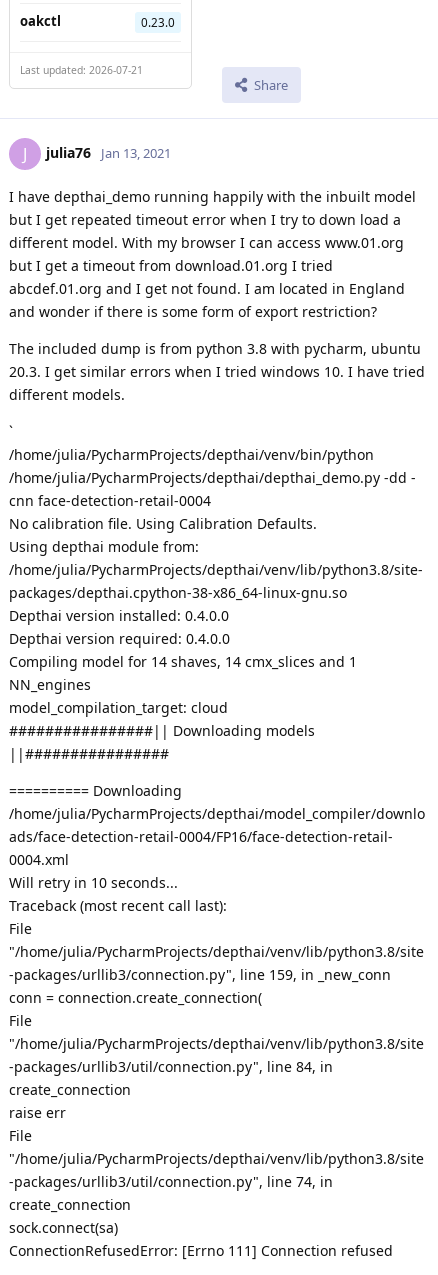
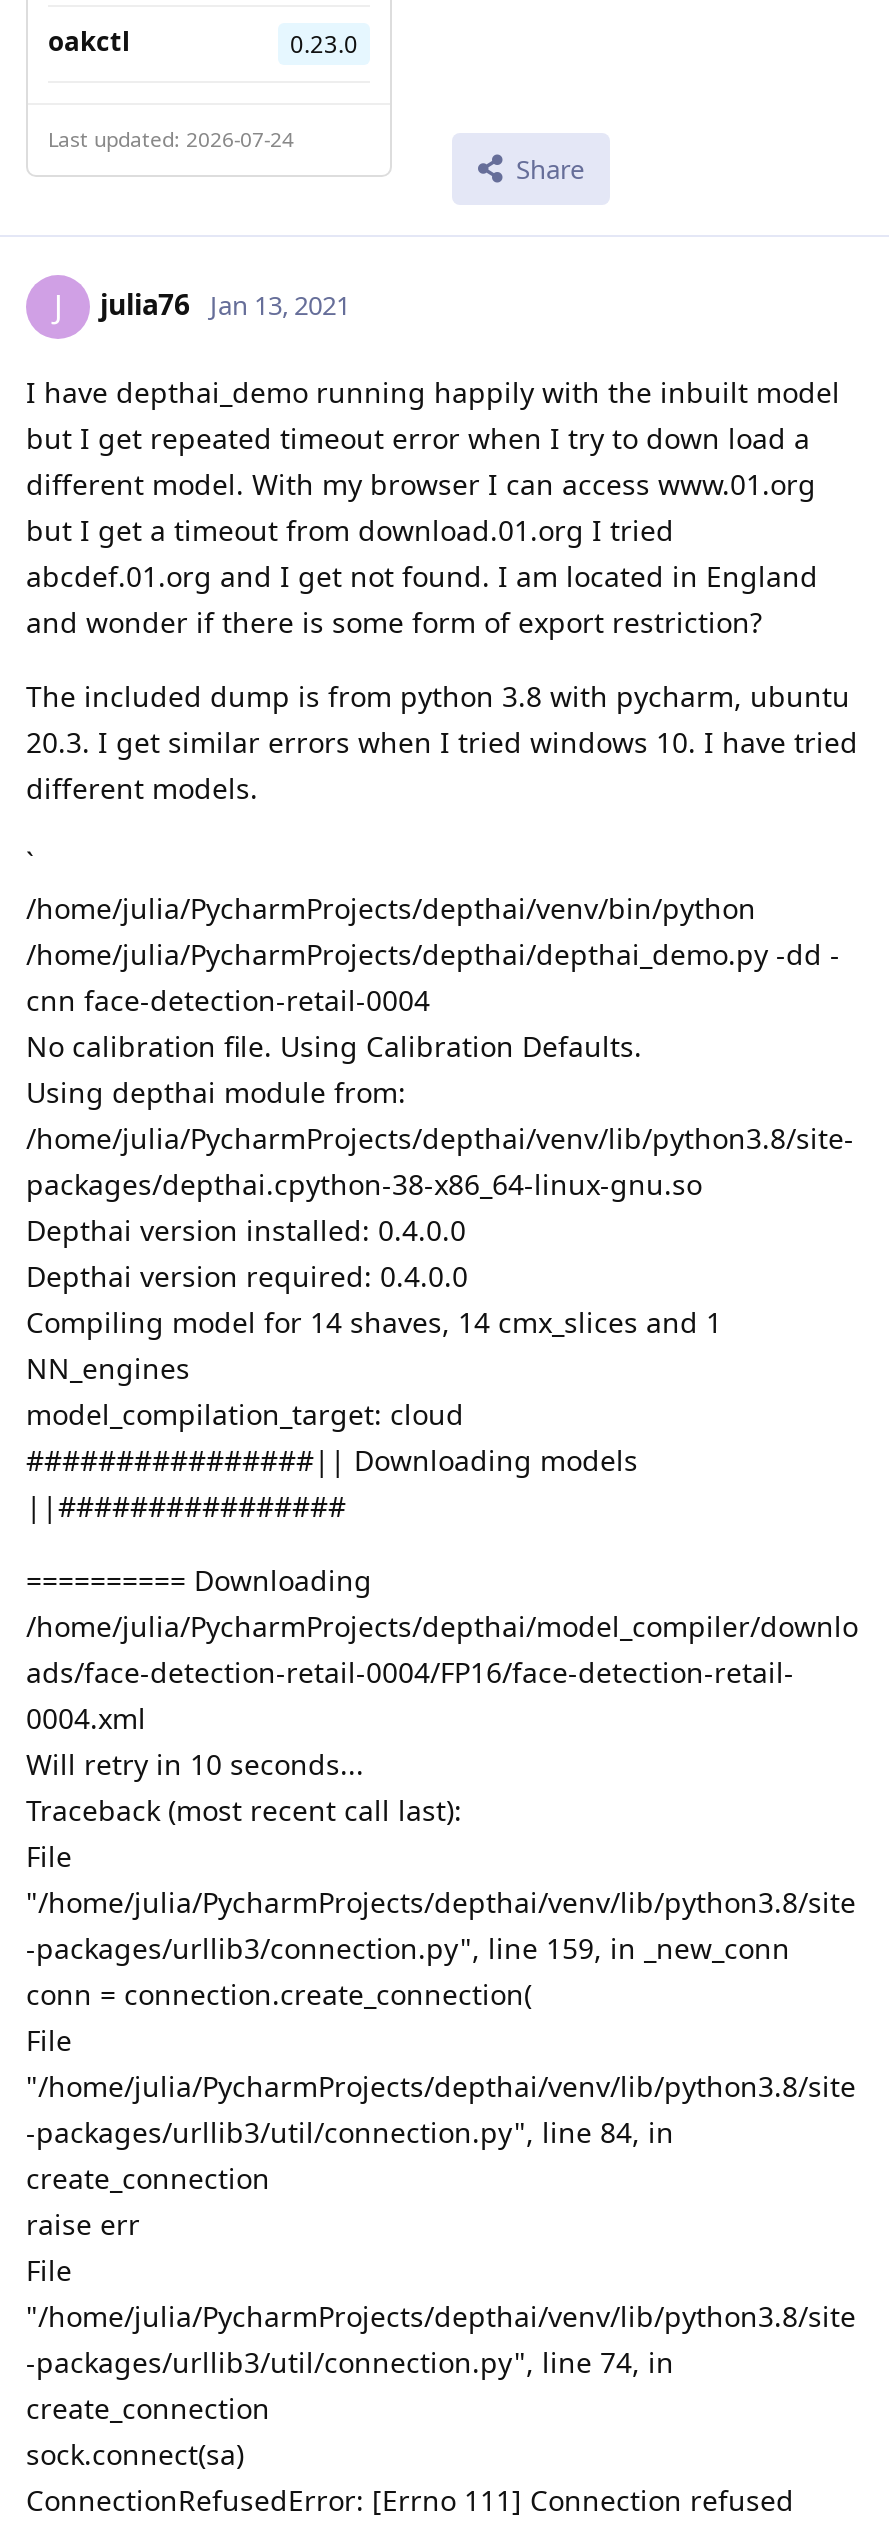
- Last updated: 2026-07-21
+ Last updated: 2026-07-24
